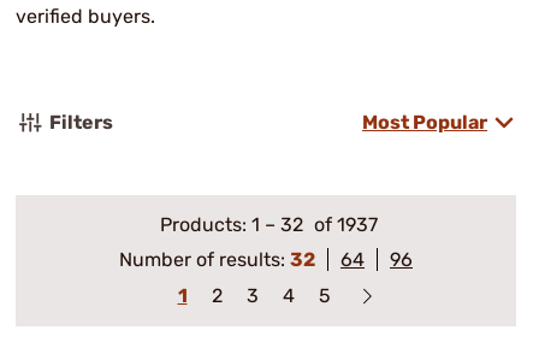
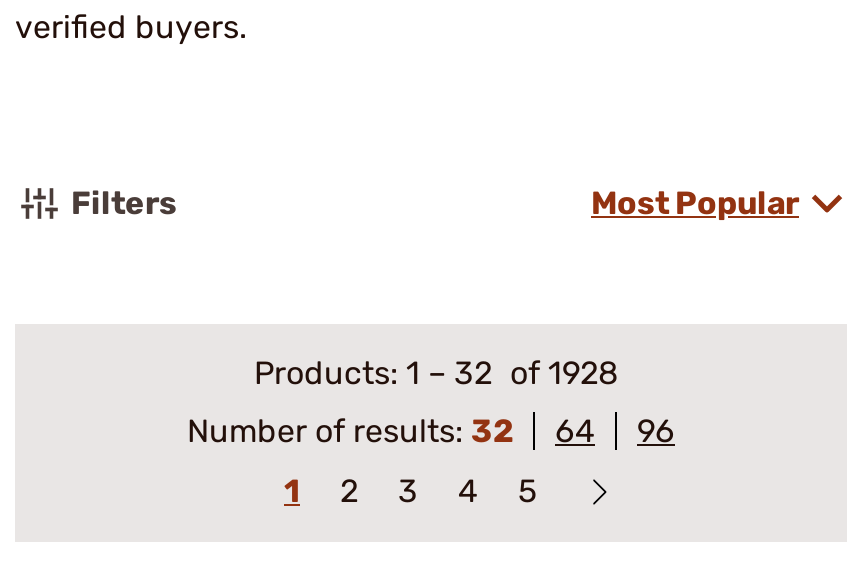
- Products: 1 – 32 of 1937
+ Products: 1 – 32 of 1928
